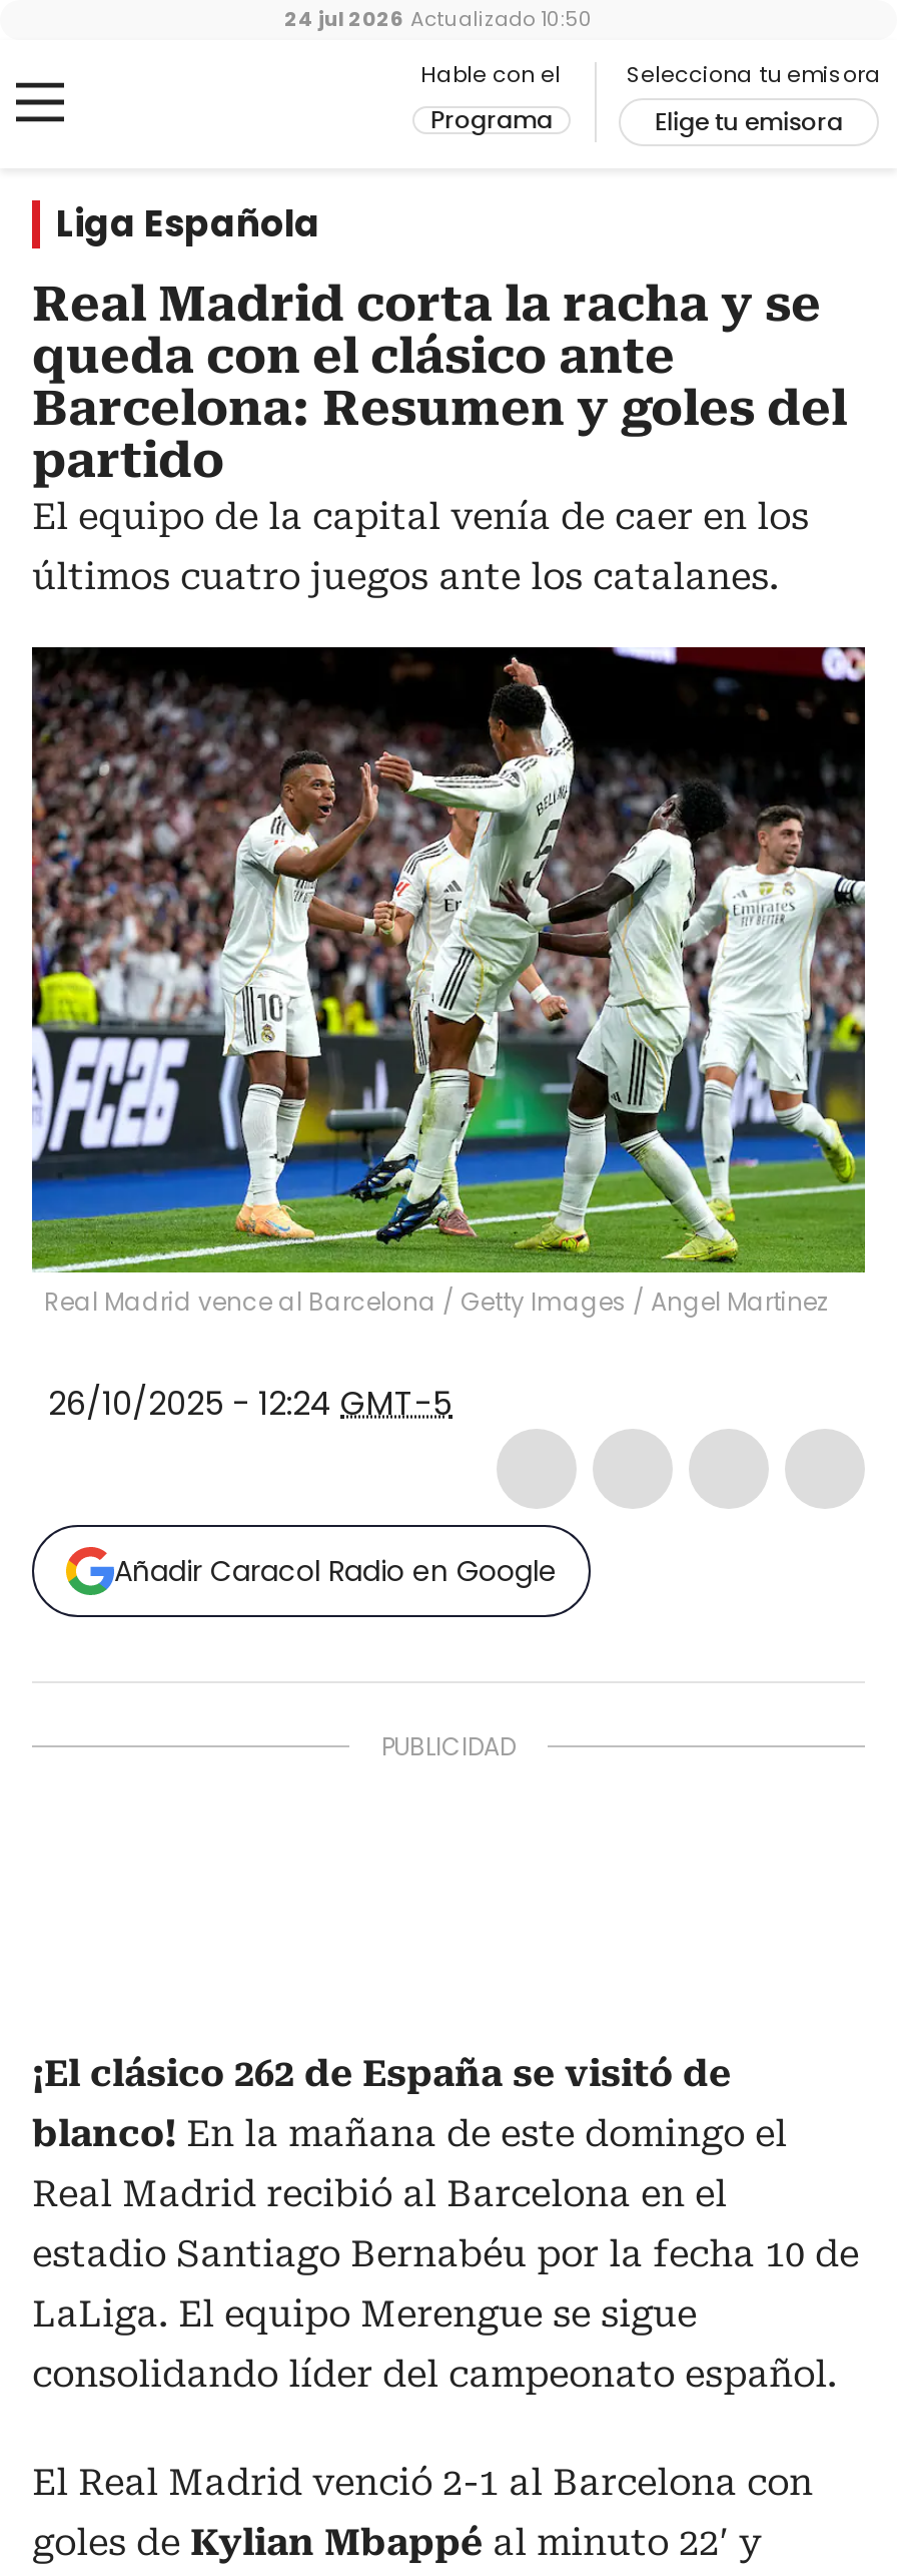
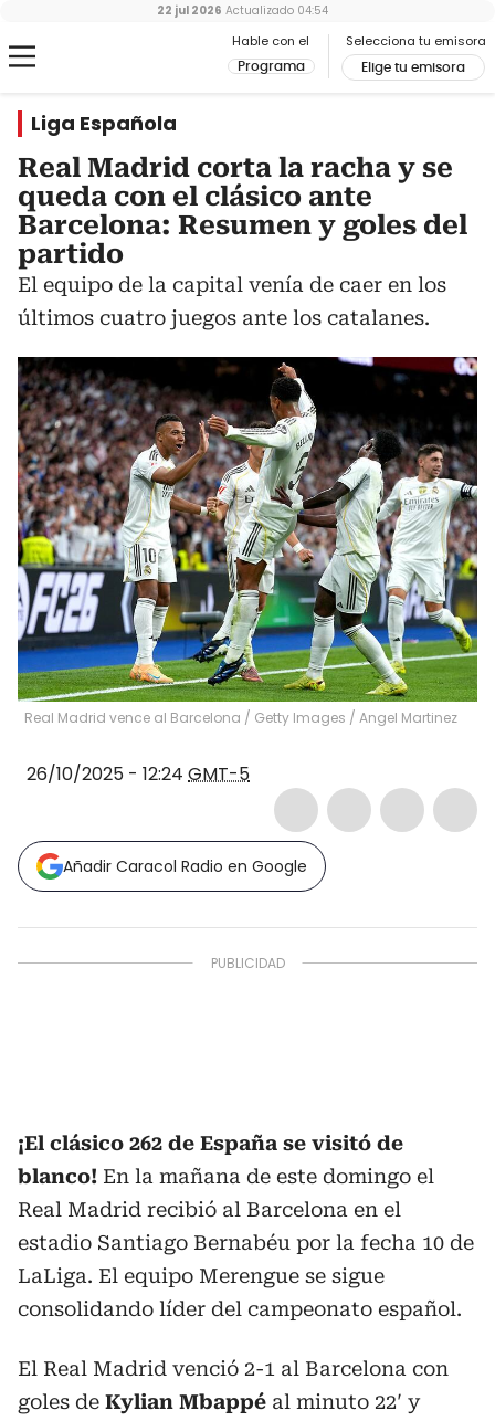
- 24 jul 2026 Actualizado 10:50
+ 22 jul 2026 Actualizado 04:54
